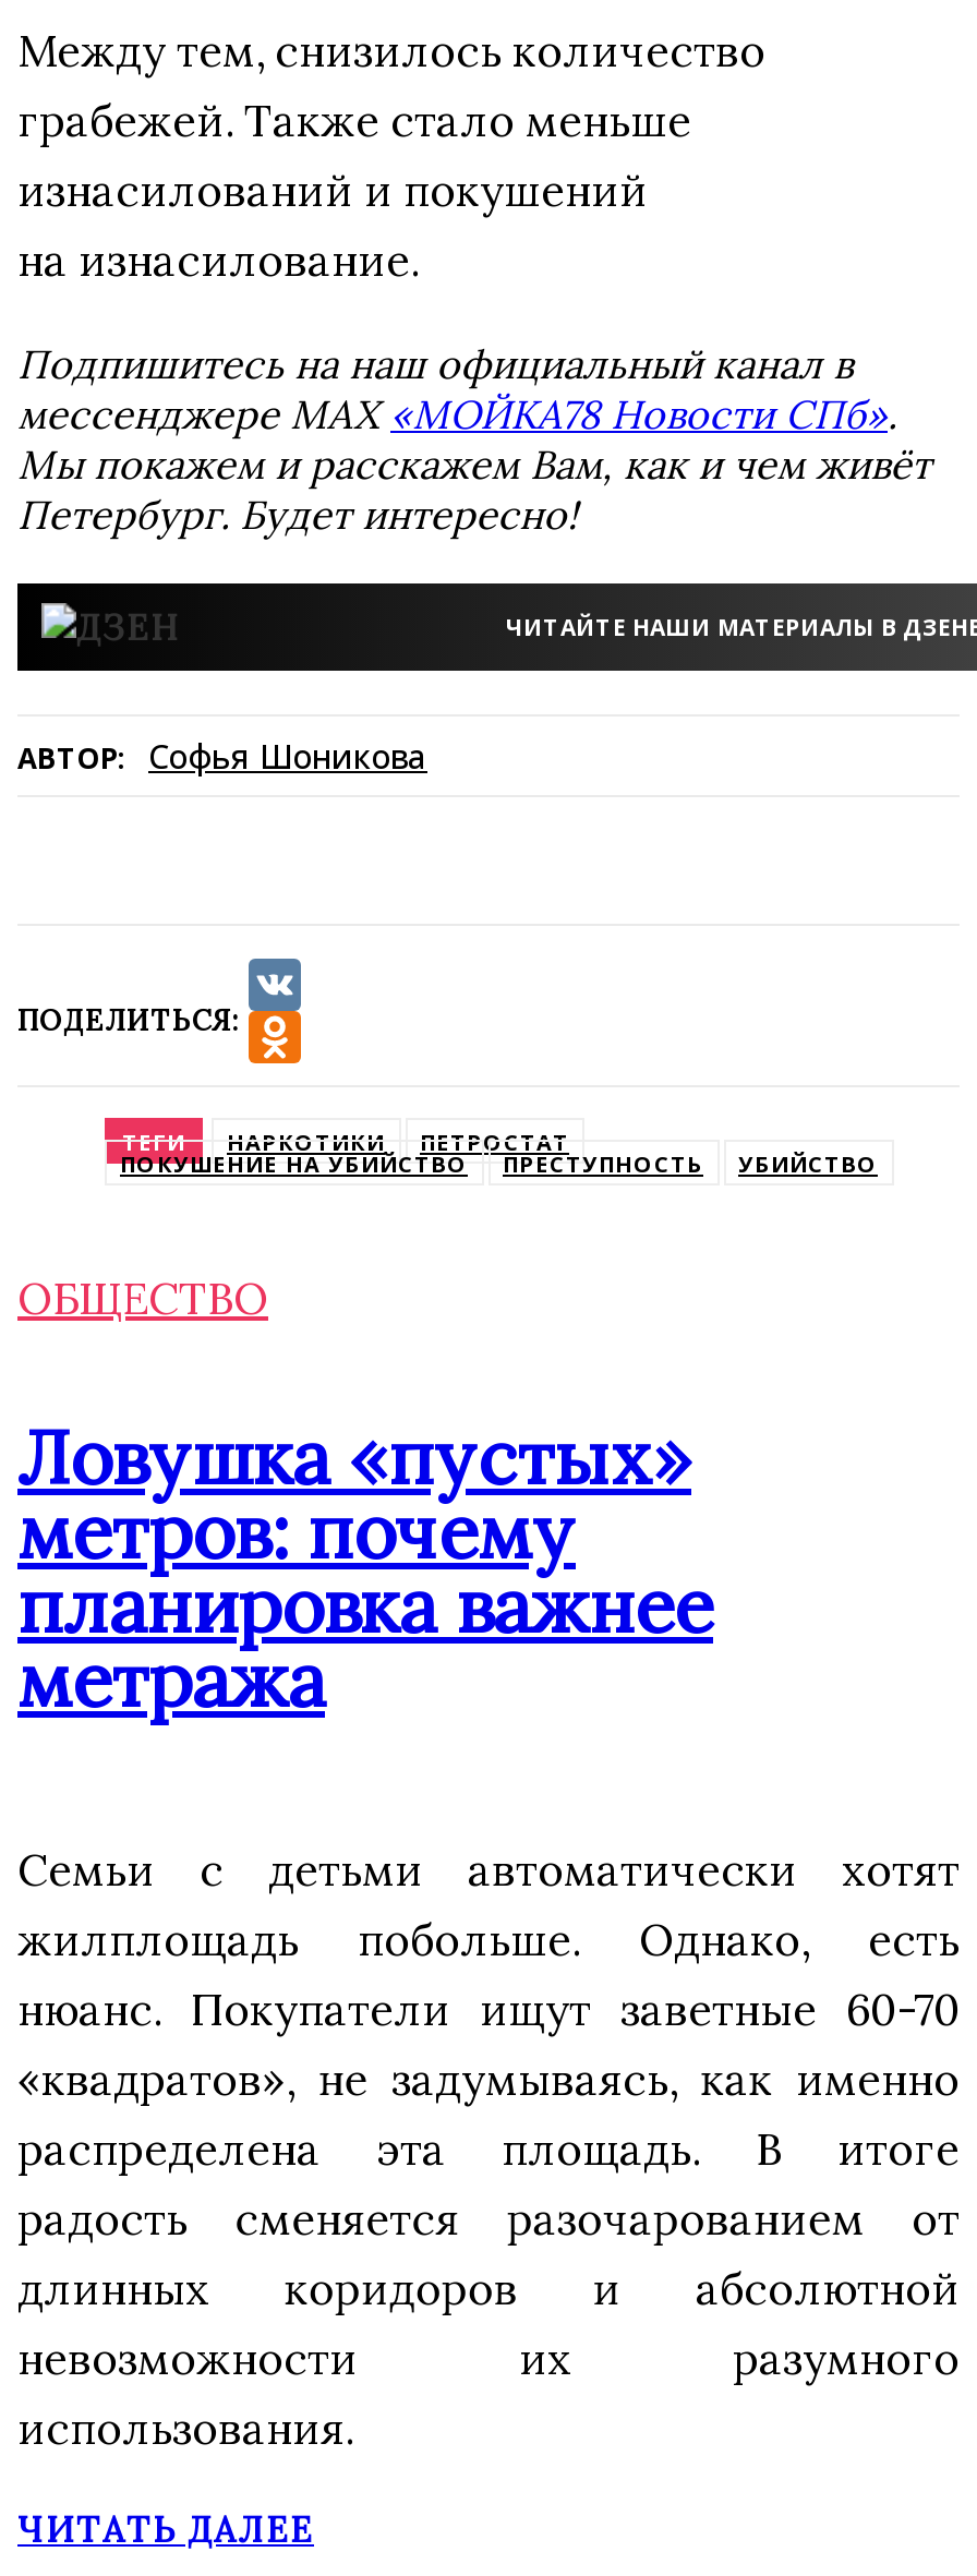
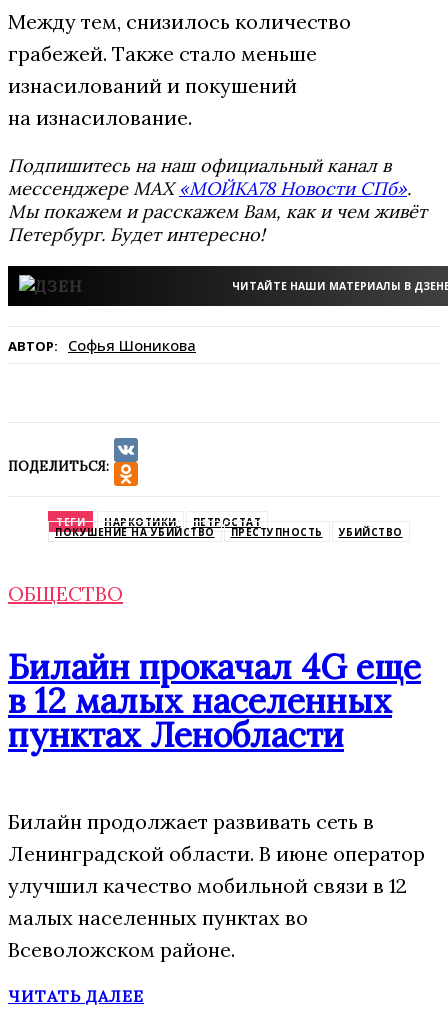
- Ловушка «пустых»
- метров: почему
- планировка важнее
- метража
+ Билайн прокачал 4G еще
+ в 12 малых населенных
+ пунктах Ленобласти

- Семьи с детьми автоматически хотят
- жилплощадь побольше. Однако, есть
- нюанс. Покупатели ищут заветные 60-70
- «квадратов», не задумываясь, как именно
- распределена эта площадь. В итоге
- радость сменяется разочарованием от
- длинных коридоров и абсолютной
- невозможности их разумного
- использования.
+ Билайн продолжает развивать сеть в
+ Ленинградской области. В июне оператор
+ улучшил качество мобильной связи в 12
+ малых населенных пунктах во
+ Всеволожском районе.
